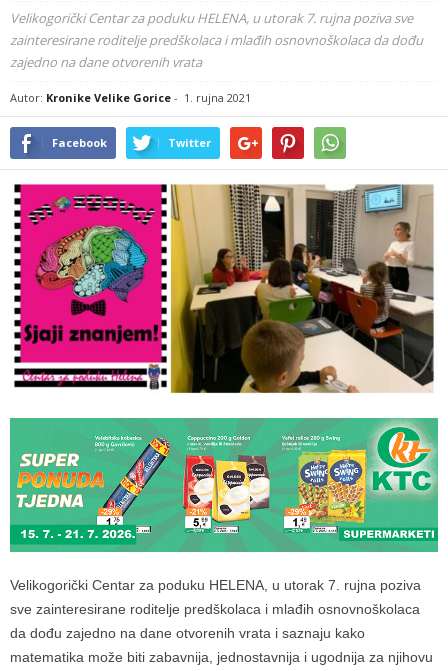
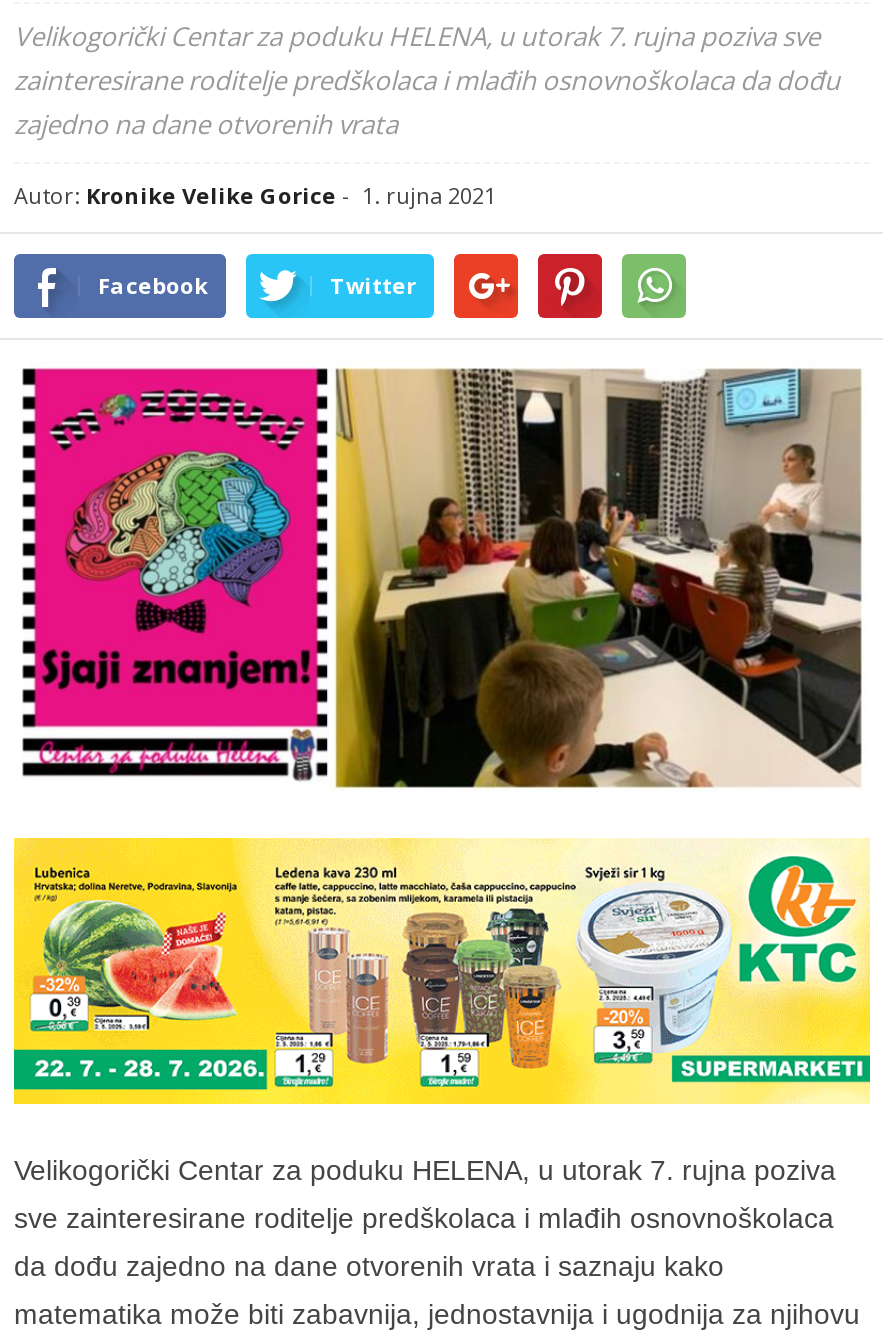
- [image]
+ [image]
